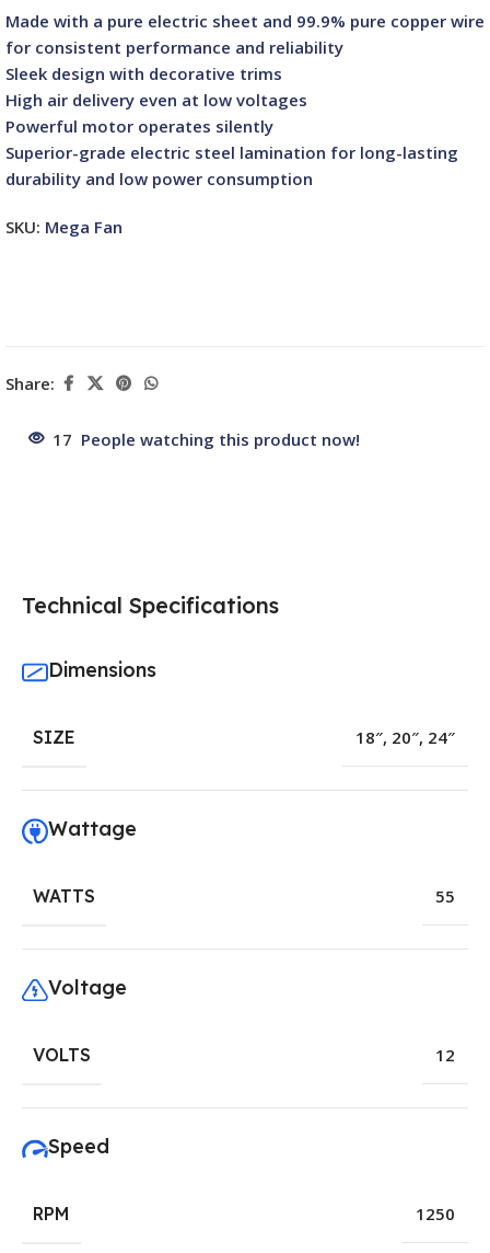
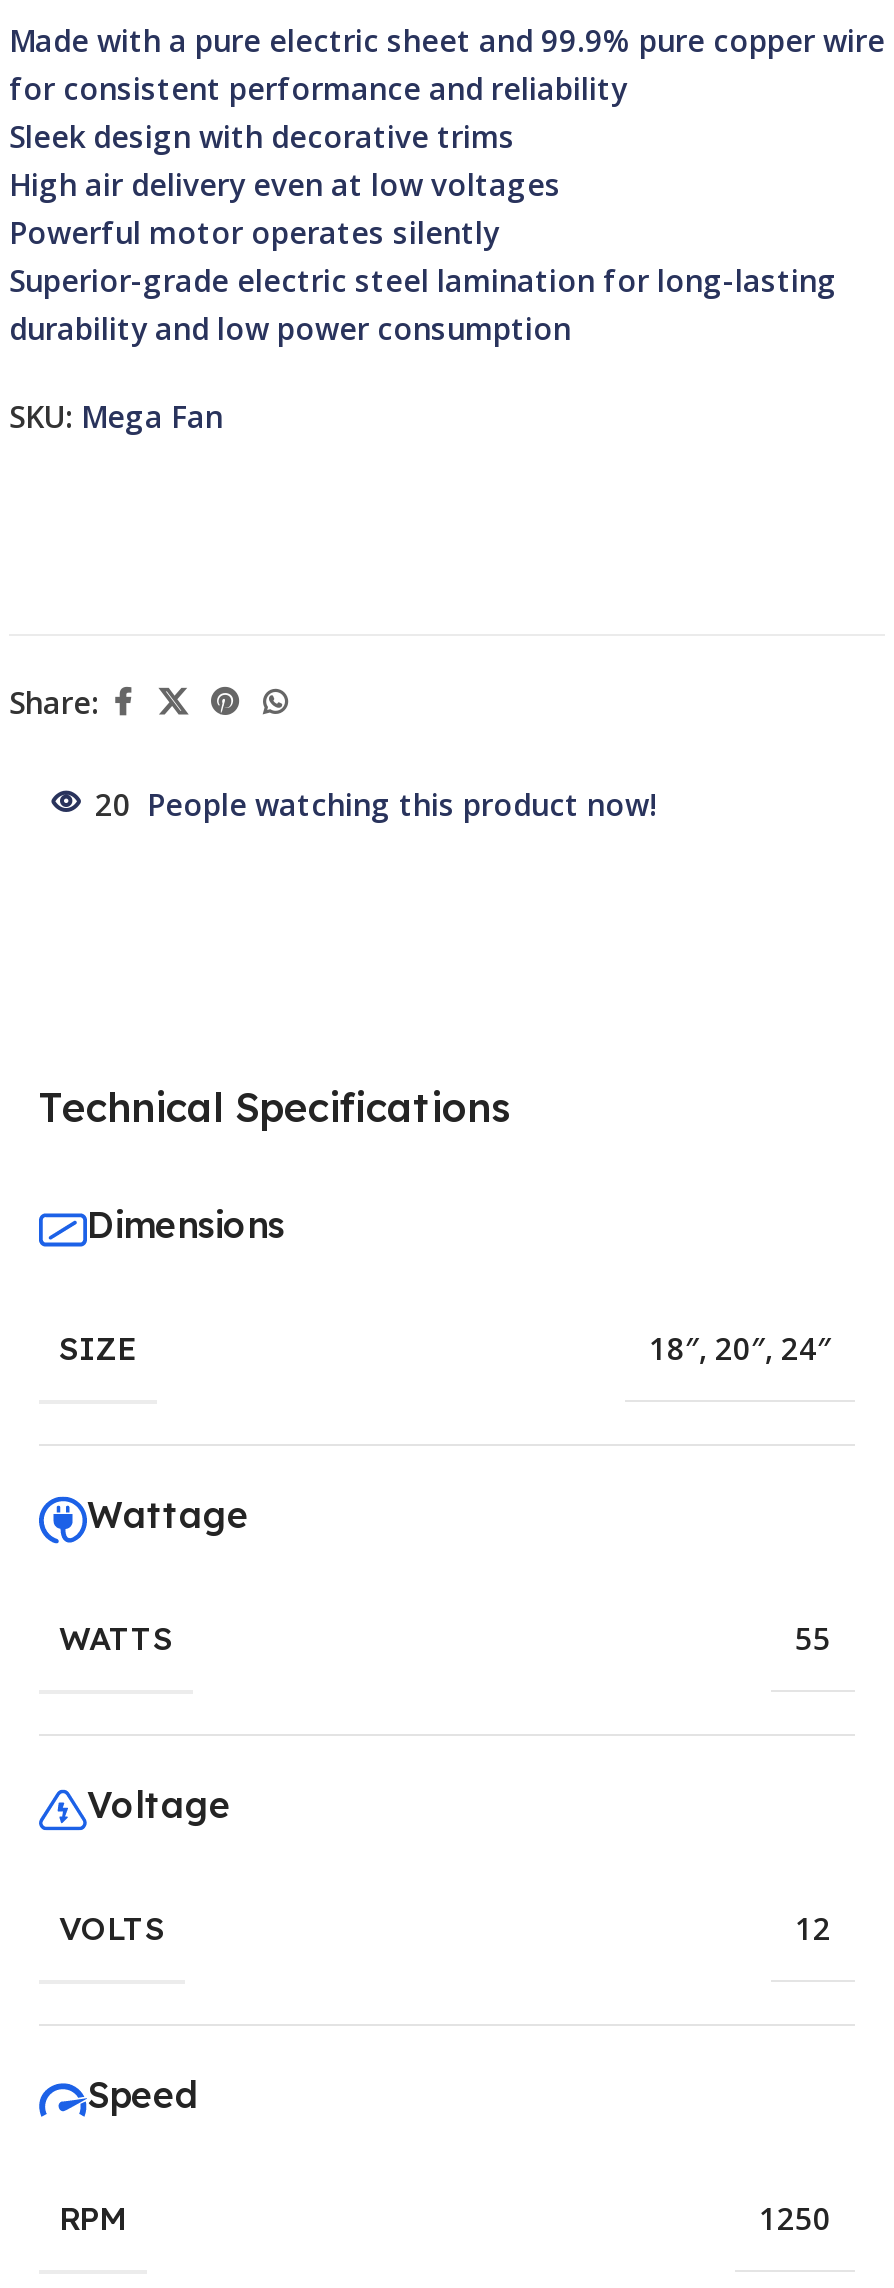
- 17 People watching this product now!
+ 20 People watching this product now!
